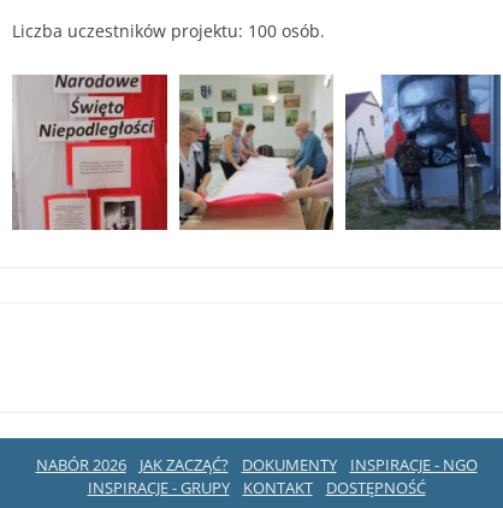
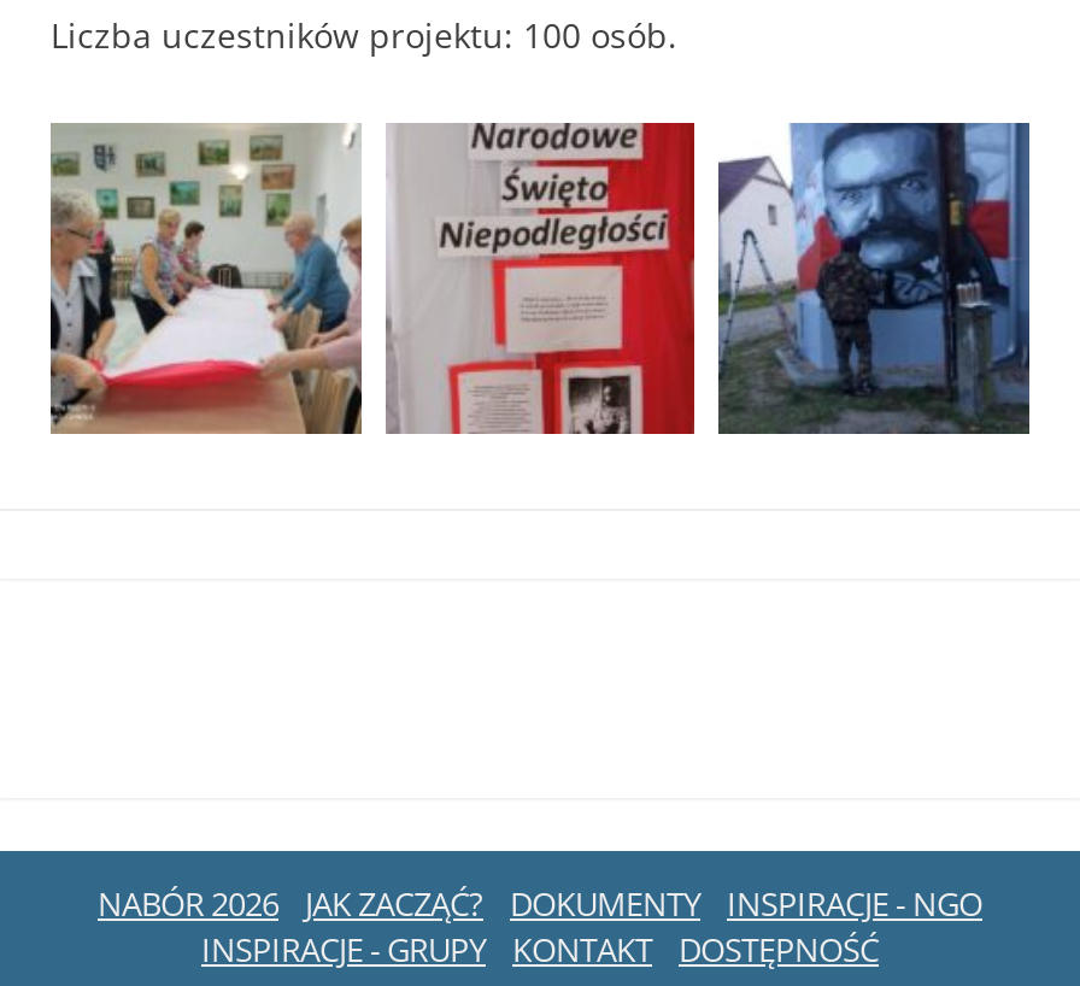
- [image]
+ [image]

- [image]
+ [image]
